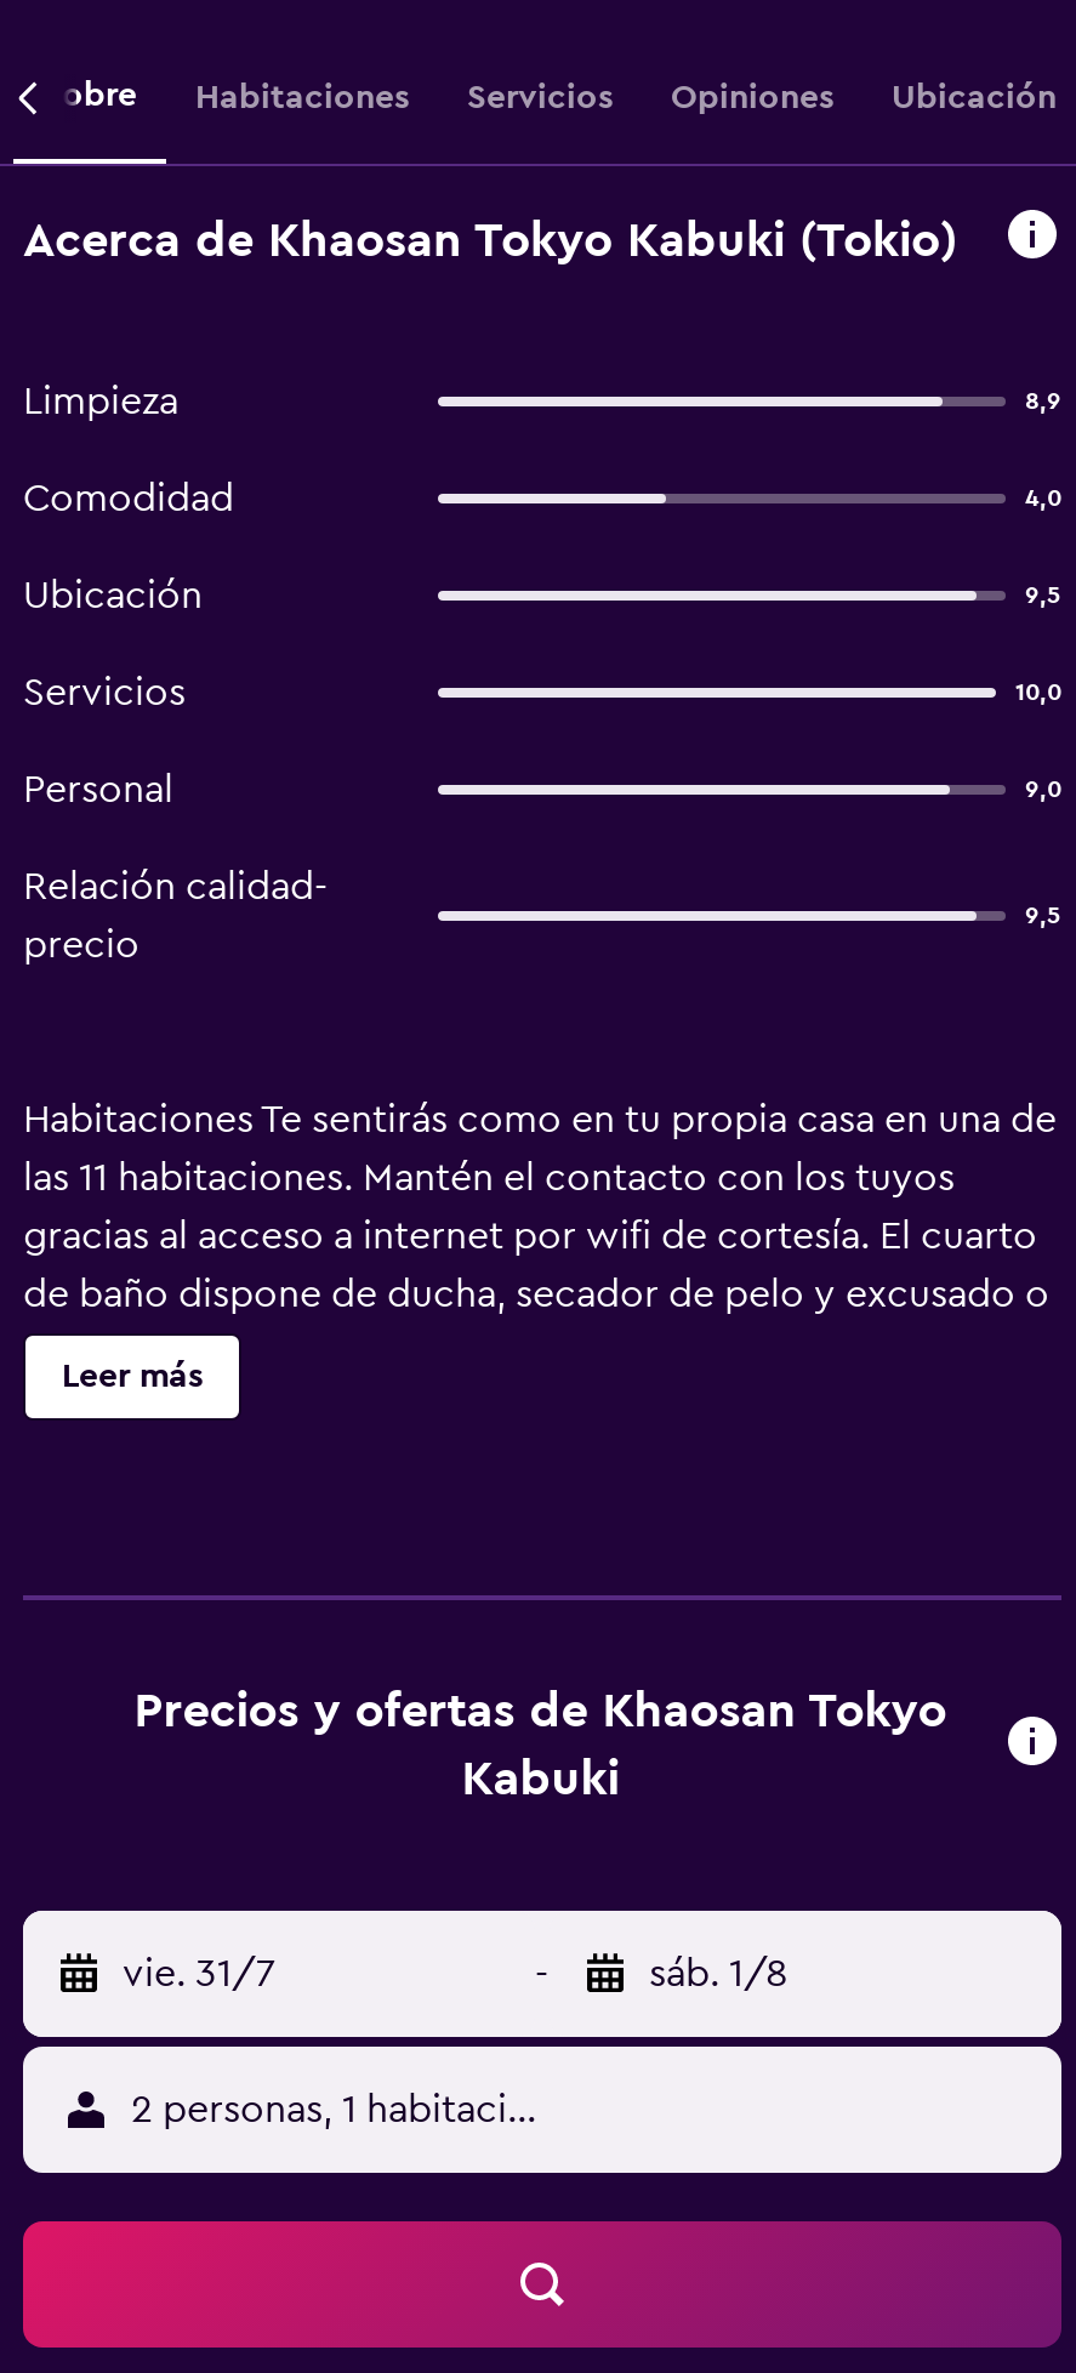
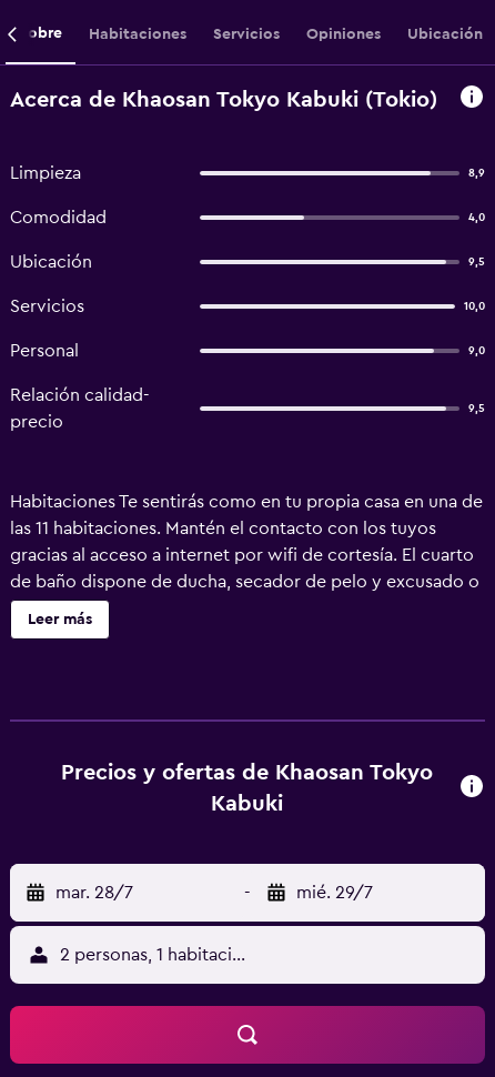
- vie. 31/7
+ mar. 28/7

- sáb. 1/8
+ mié. 29/7
